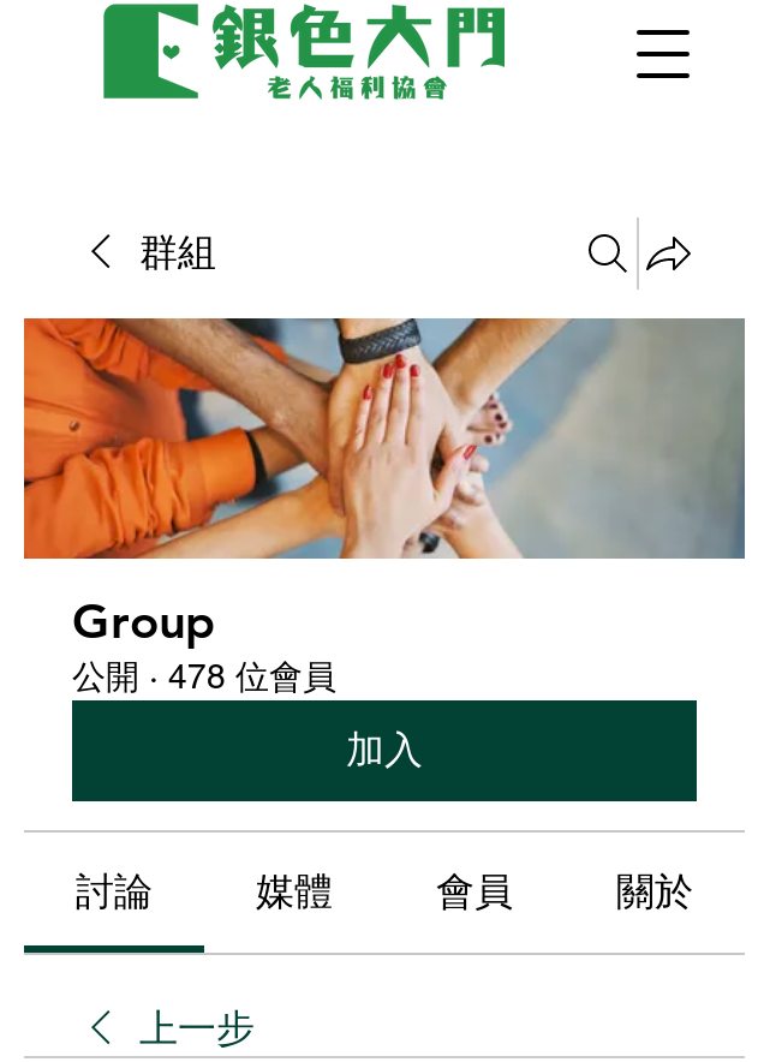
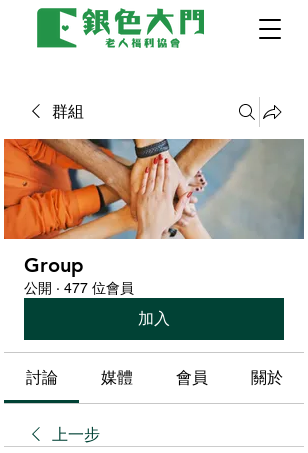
- 公開 · 478 位會員
+ 公開 · 477 位會員
